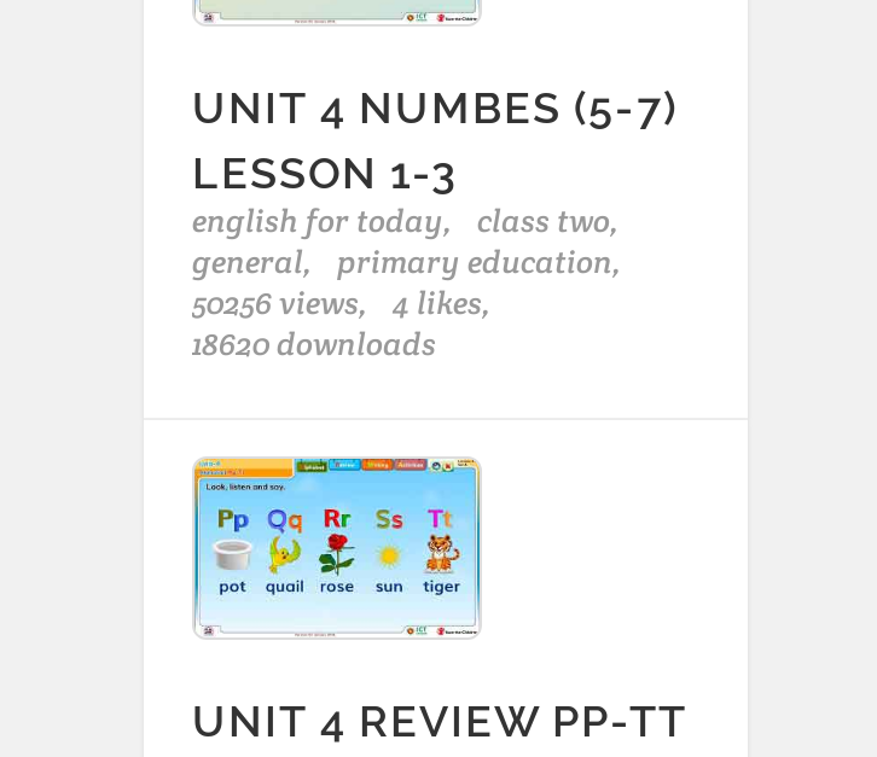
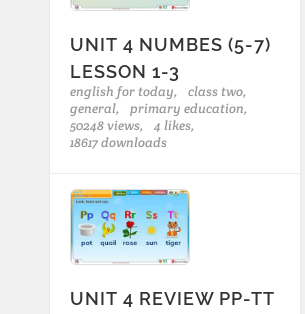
- 50256 views, 4 likes,
+ 50248 views, 4 likes,

- 18620 downloads
+ 18617 downloads
